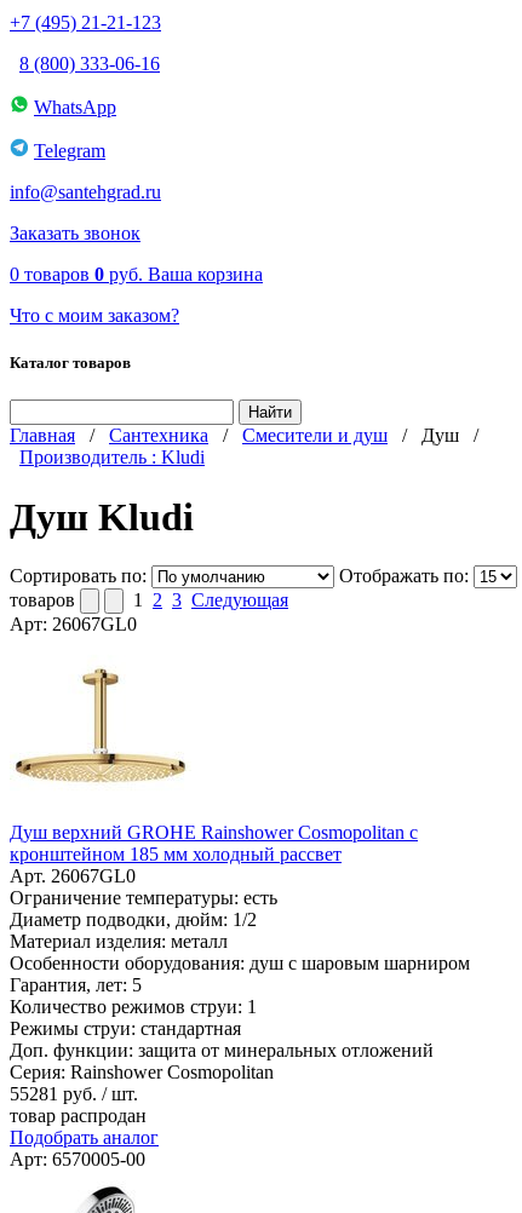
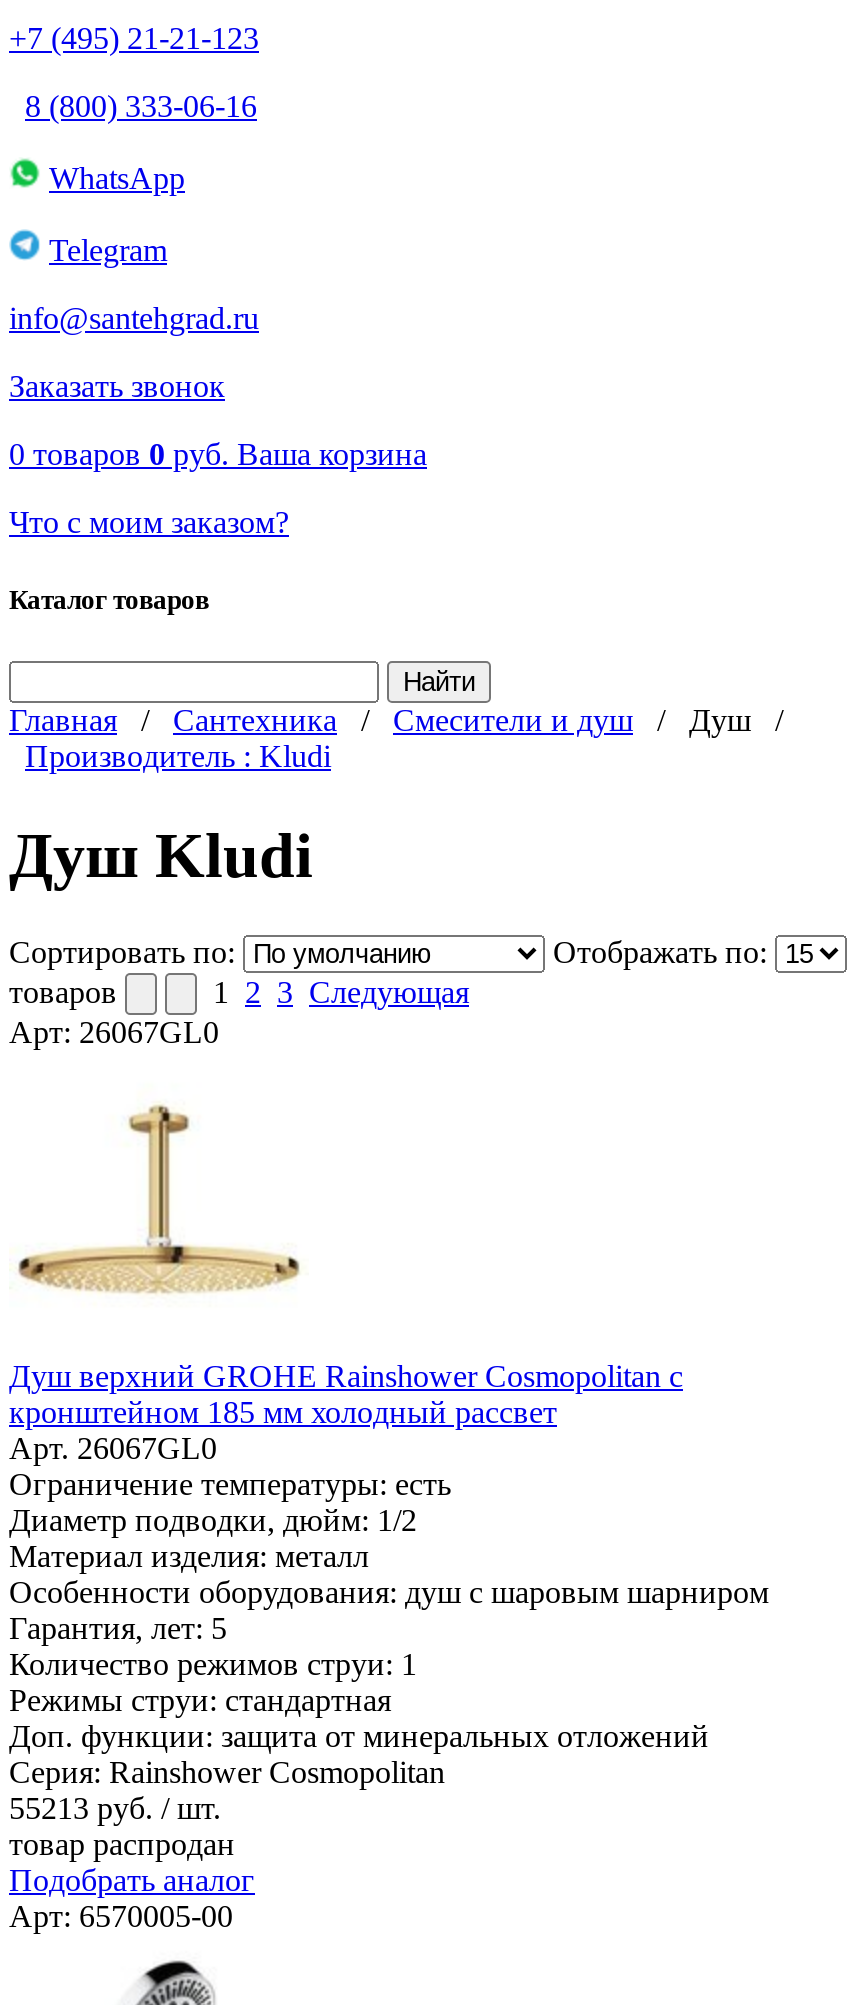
- 55281 руб. / шт.
+ 55213 руб. / шт.
